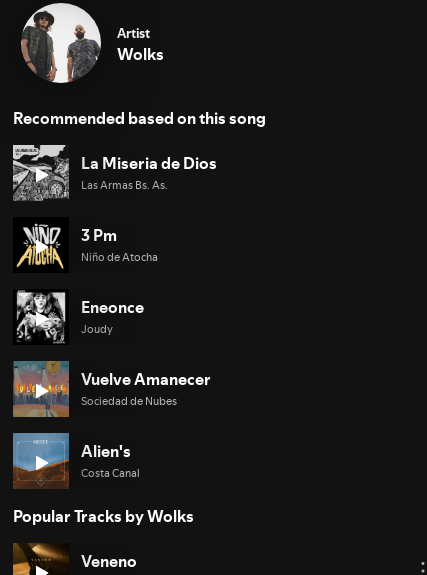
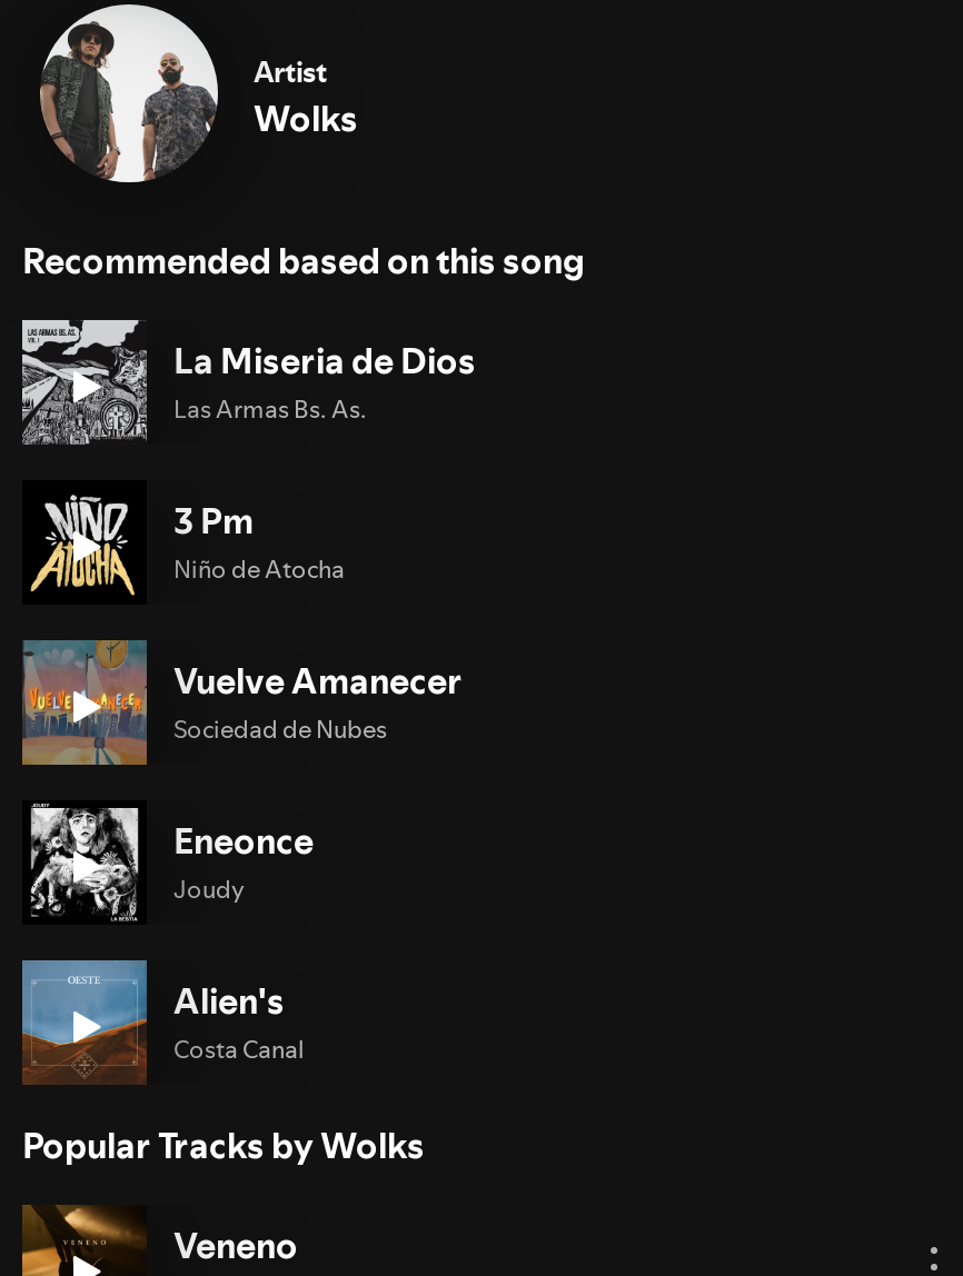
moved down: Eneonce | Joudy

moved up: [image] | Vuelve Amanecer | Sociedad de Nubes
